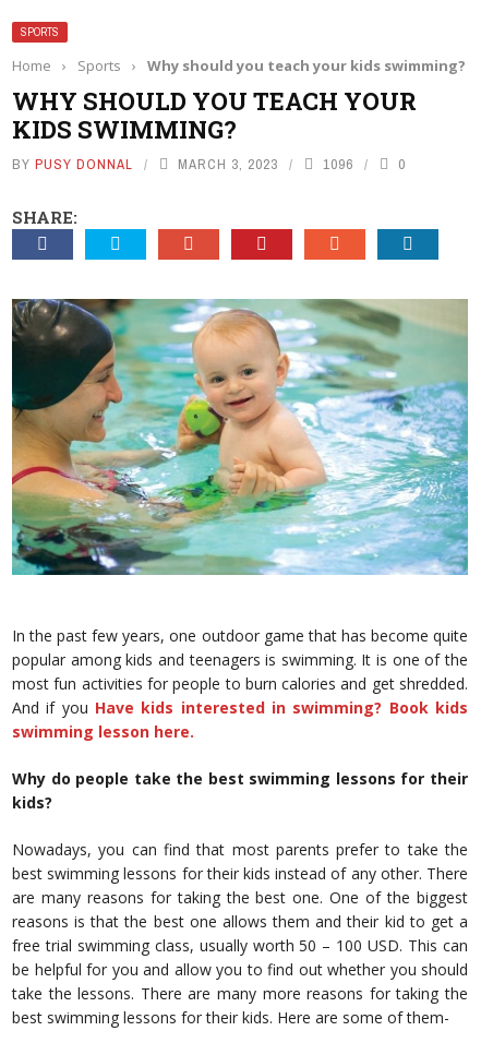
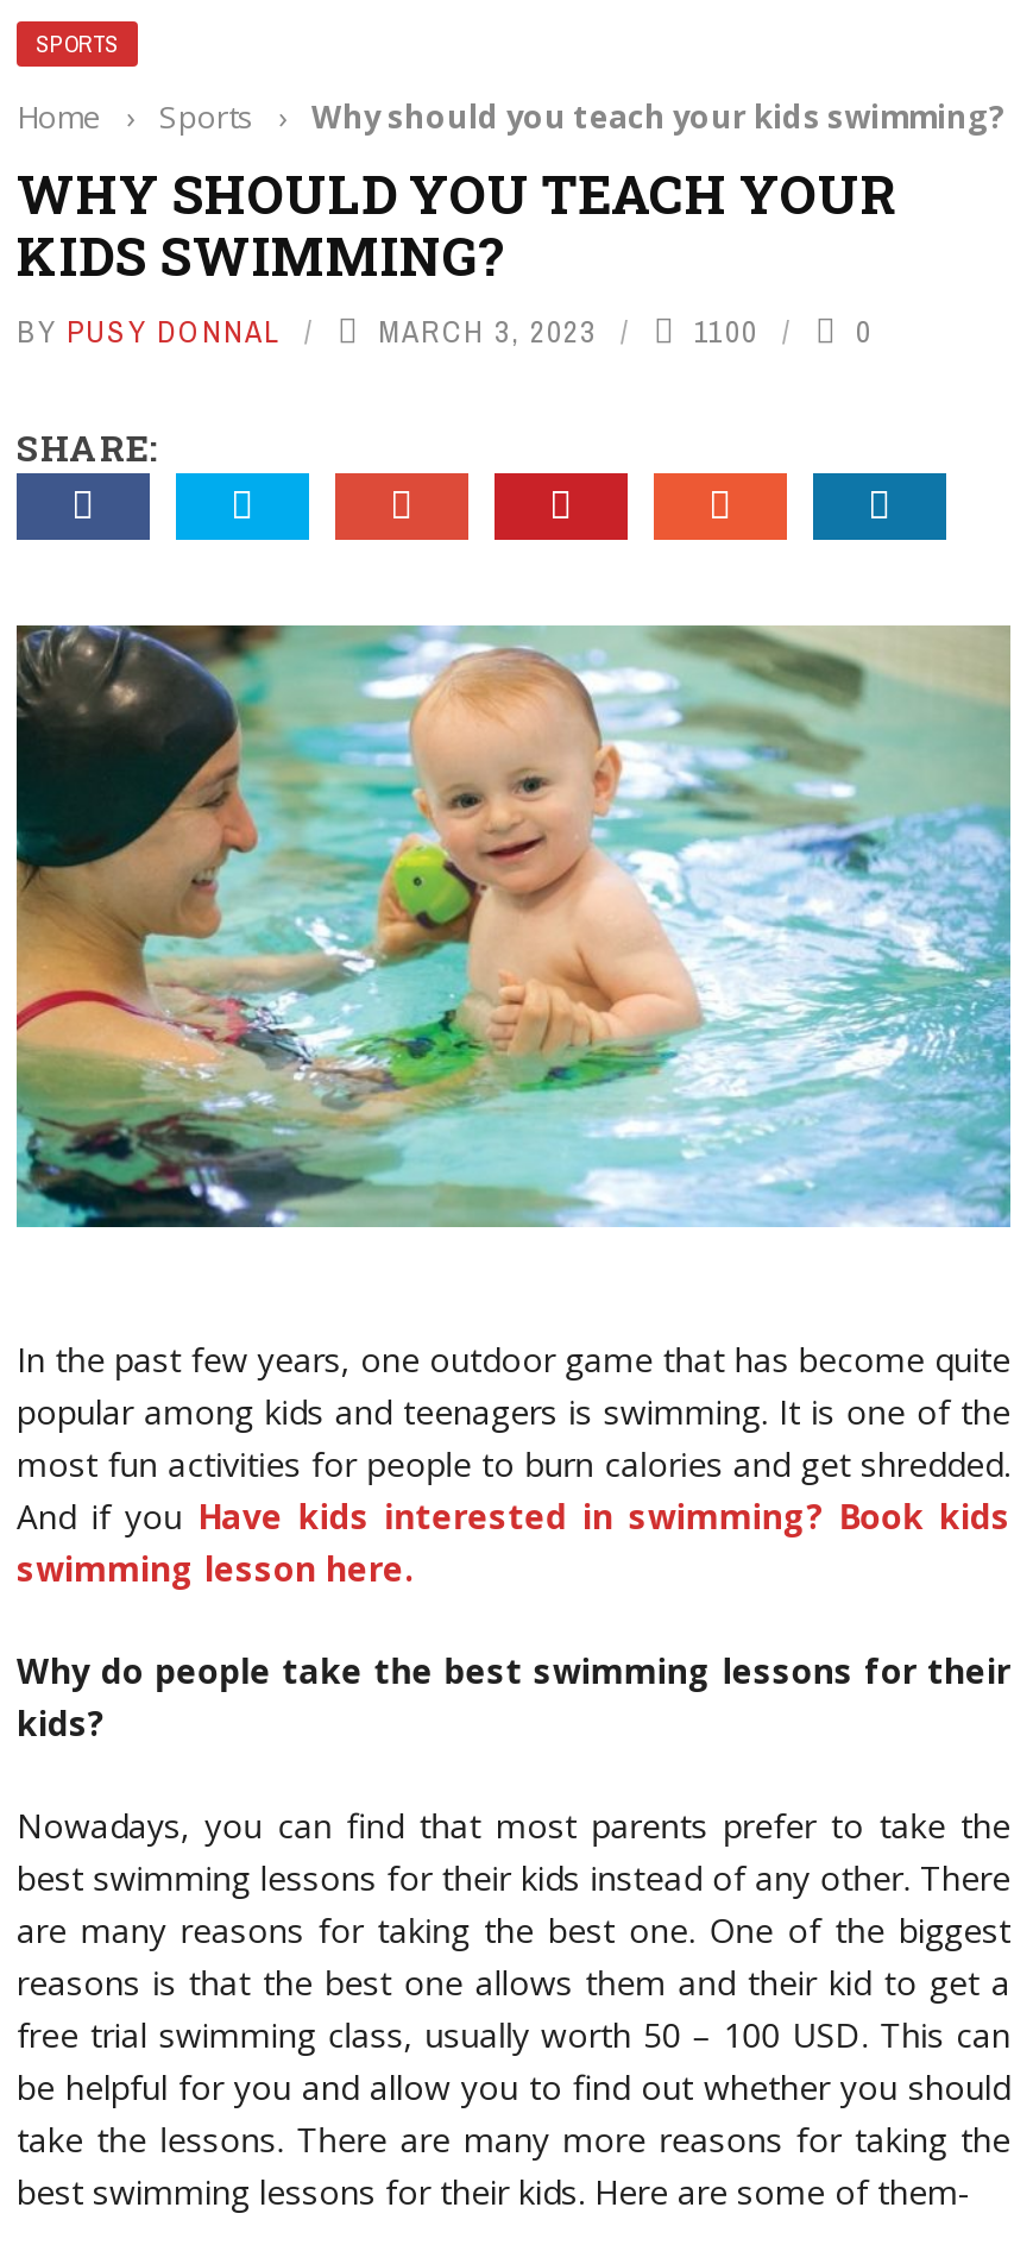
- 1096
+ 1100
